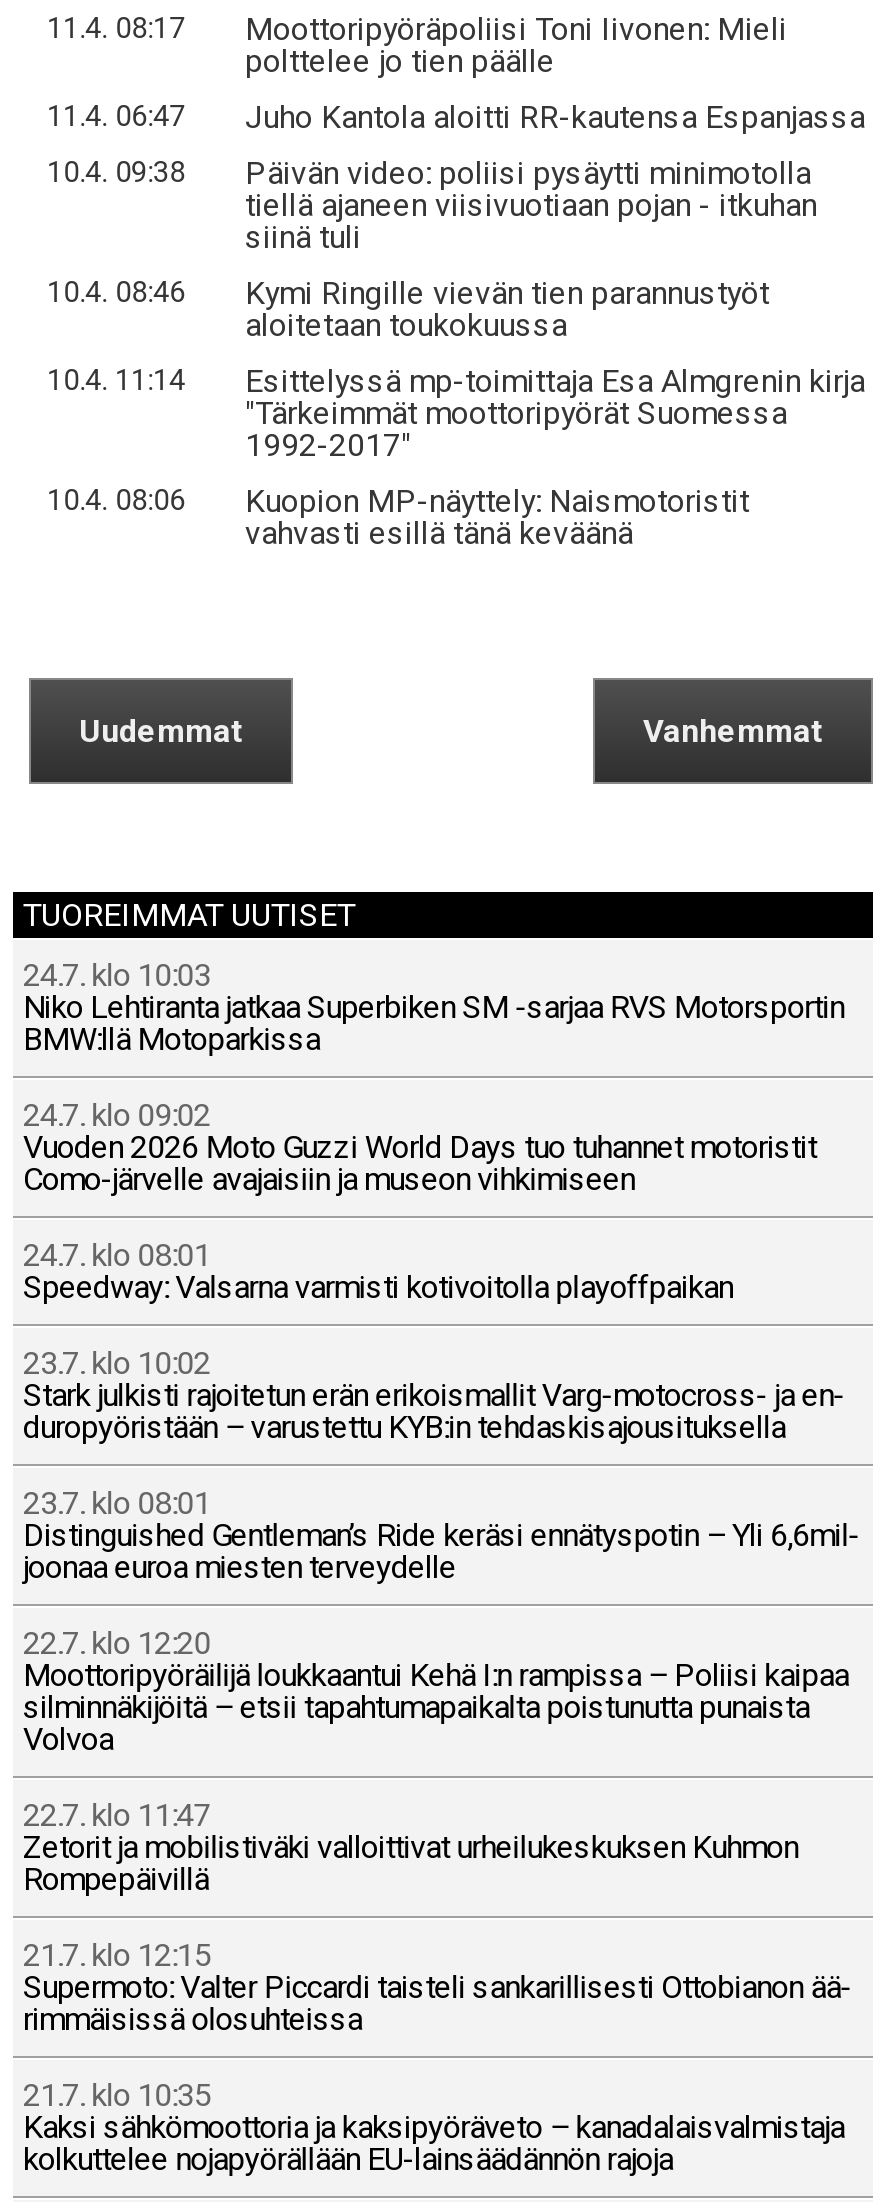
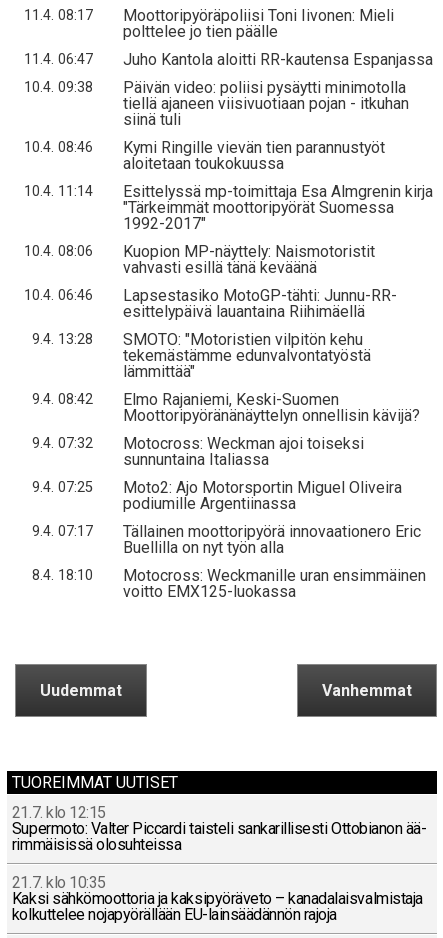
+ 10.4. 06:46
+ Lapsestasiko MotoGP-tähti: Junnu-RR-
+ esittelypäivä lauantaina Riihimäellä
+ 9.4. 13:28
+ SMOTO: "Motoristien vilpitön kehu
+ tekemästämme edunvalvontatyöstä
+ lämmittää"
+ 9.4. 08:42
+ Elmo Rajaniemi, Keski-Suomen
+ Moottoripyöränänäyttelyn onnellisin kävijä?
+ 9.4. 07:32
+ Motocross: Weckman ajoi toiseksi
+ sunnuntaina Italiassa
+ 9.4. 07:25
+ Moto2: Ajo Motorsportin Miguel Oliveira
+ podiumille Argentiinassa
+ 9.4. 07:17
+ Tällainen moottoripyörä innovaationero Eric
+ Buellilla on nyt työn alla
+ 8.4. 18:10
+ Motocross: Weckmanille uran ensimmäinen
+ voitto EMX125-luokassa

moved down: Uudemmat | Vanhemmat | TUOREIMMAT UUTISET

- 24.7. klo 10:03
- Niko Lehtiranta jatkaa Superbiken SM -sarjaa RVS Motorsportin
- BMW:llä Motoparkissa
- 24.7. klo 09:02
- Vuoden 2026 Moto Guzzi World Days tuo tuhannet motoristit
- Como-järvelle avajaisiin ja museon vihkimiseen
- 24.7. klo 08:01
- Speedway: Valsarna varmisti kotivoitolla playoffpaikan
- 23.7. klo 10:02
- Stark julkisti rajoitetun erän erikoismallit Varg-motocross- ja en
- duropyöristään – varustettu KYB:in tehdaskisajousituksella
- 23.7. klo 08:01
- Distinguished Gentleman’s Ride keräsi ennätyspotin – Yli 6,6mil
- joonaa euroa miesten terveydelle
- 22.7. klo 12:20
- Moottoripyöräilijä loukkaantui Kehä I:n rampissa – Poliisi kaipaa
- silminnäkijöitä – etsii tapahtumapaikalta poistunutta punaista
- Volvoa
- 22.7. klo 11:47
- Zetorit ja mobilistiväki valloittivat urheilukeskuksen Kuhmon
- Rompepäivillä
